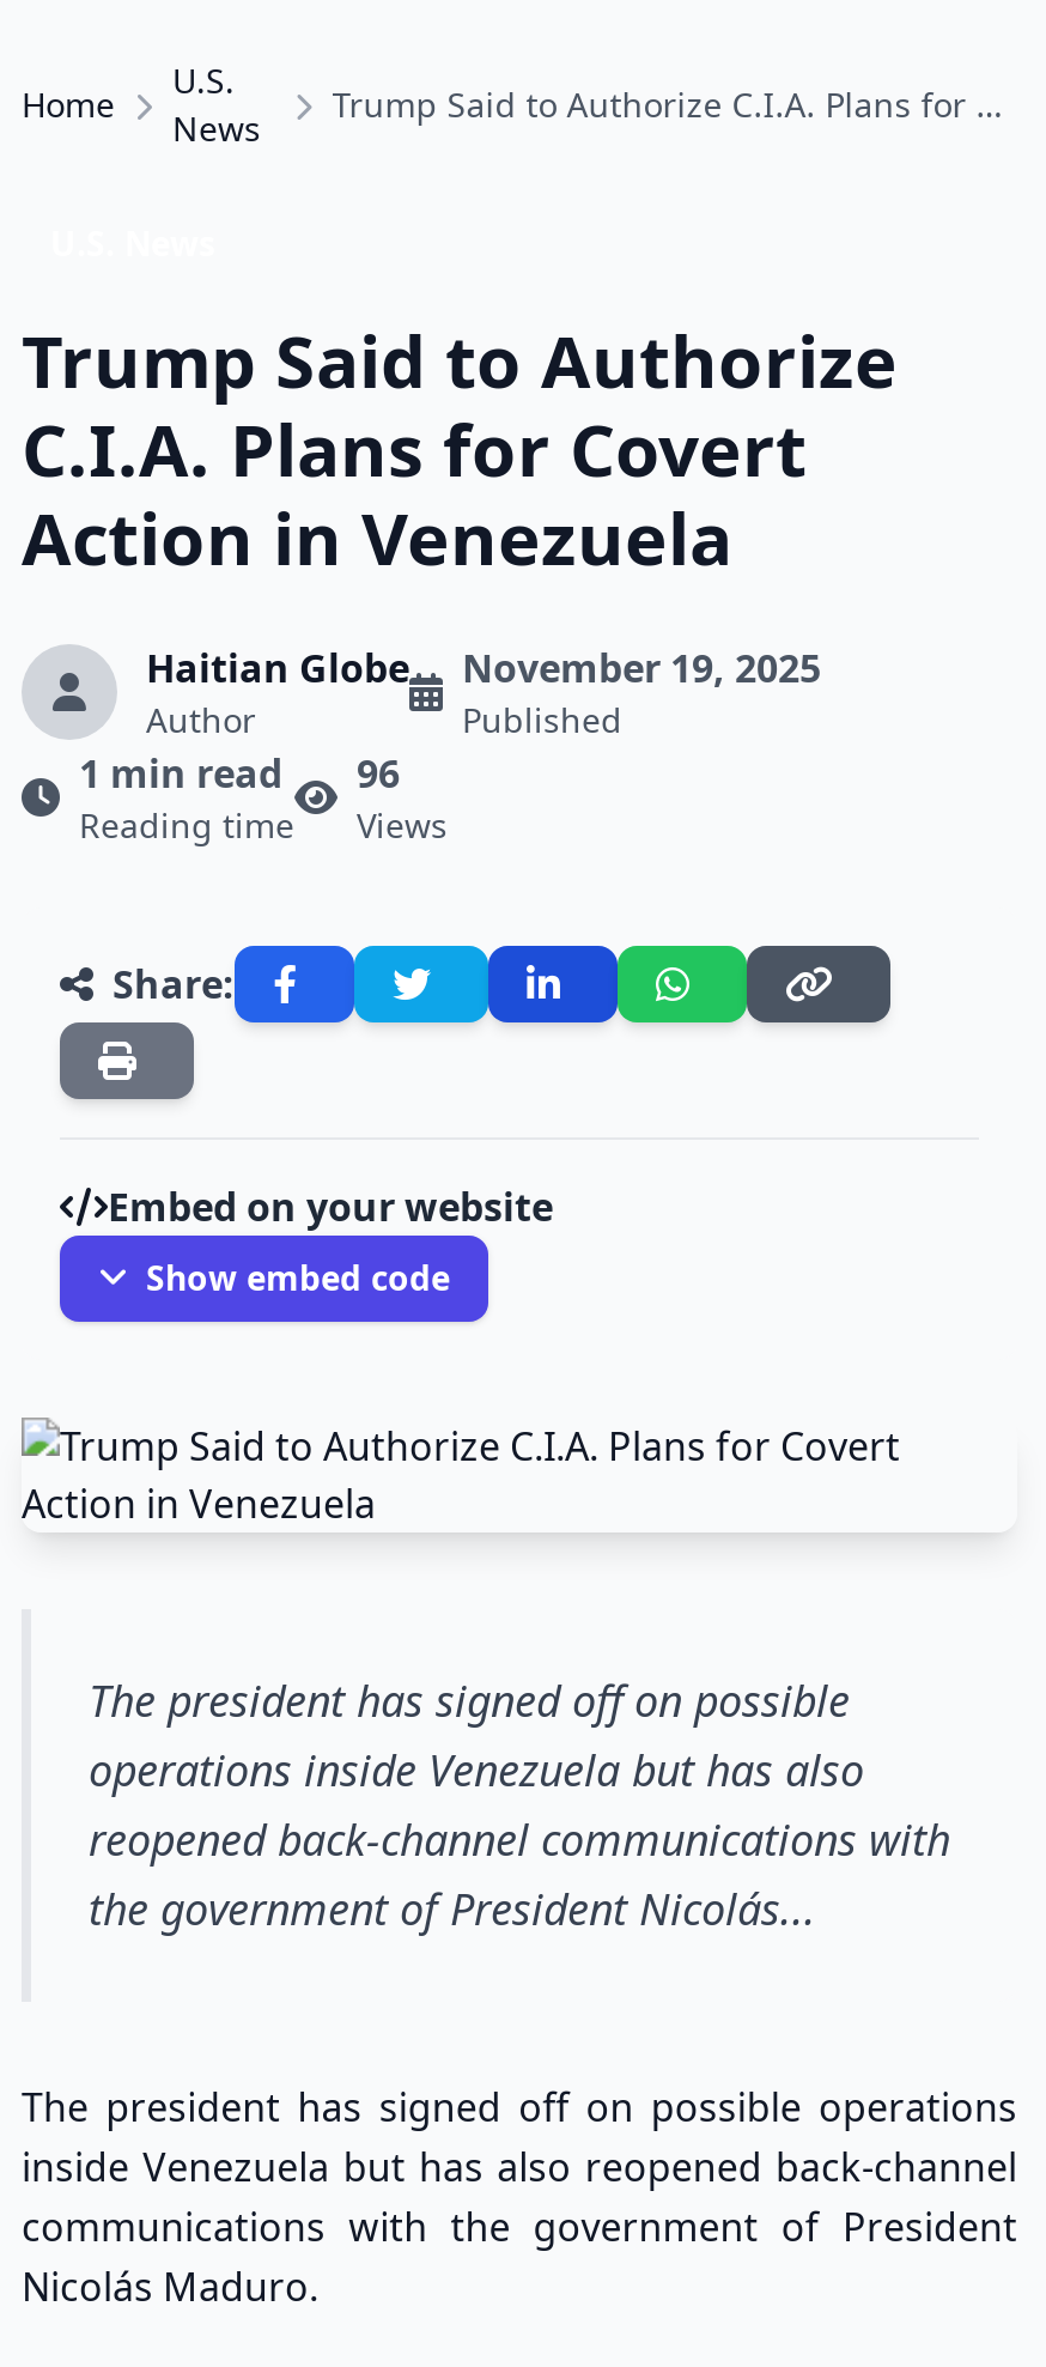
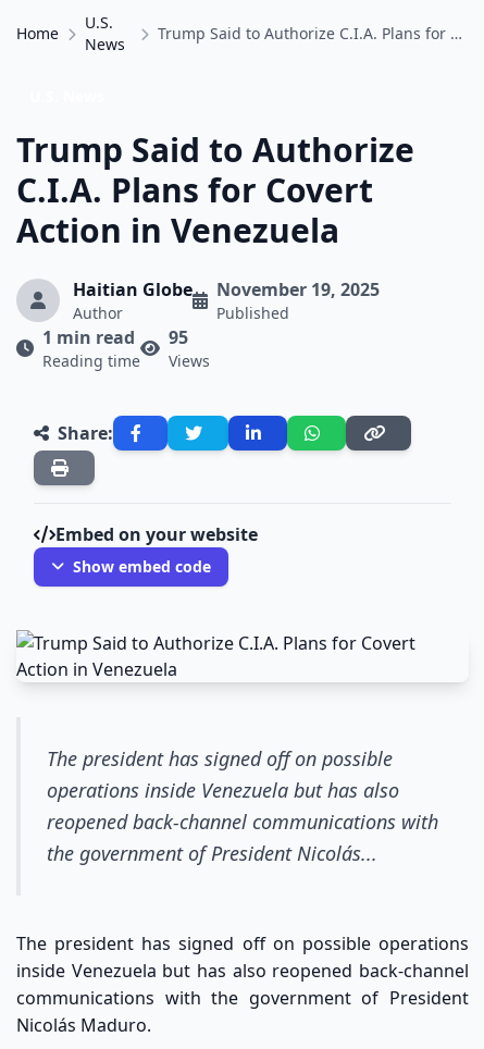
- 1 min read 96
+ 1 min read 95
